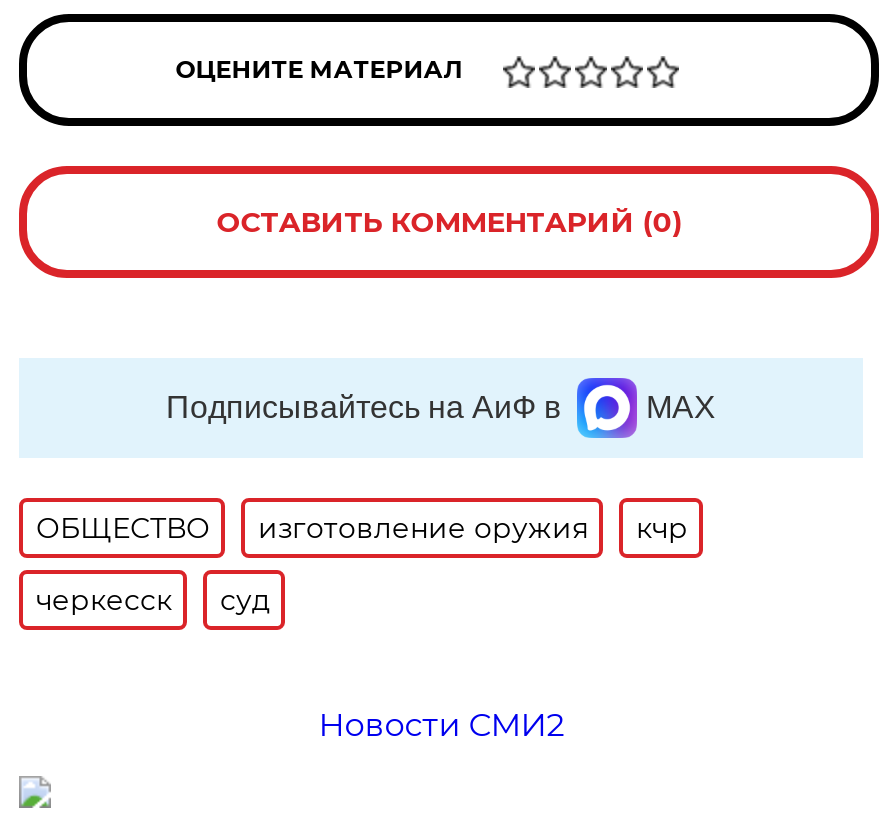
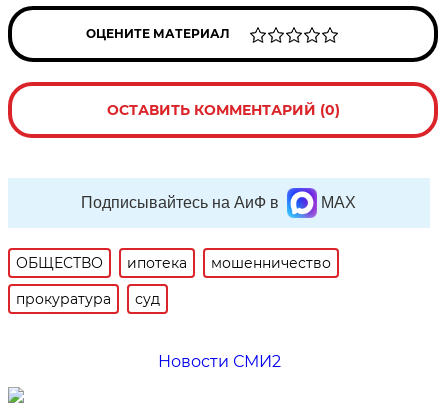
- изготовление оружия
- кчр
+ ипотека
+ мошенничество

- черкесск
+ прокуратура
